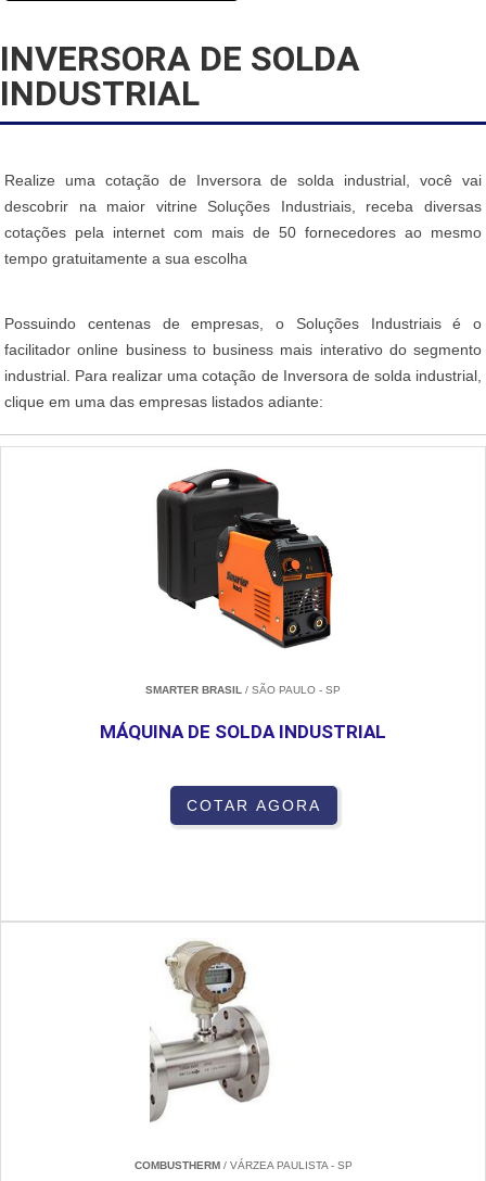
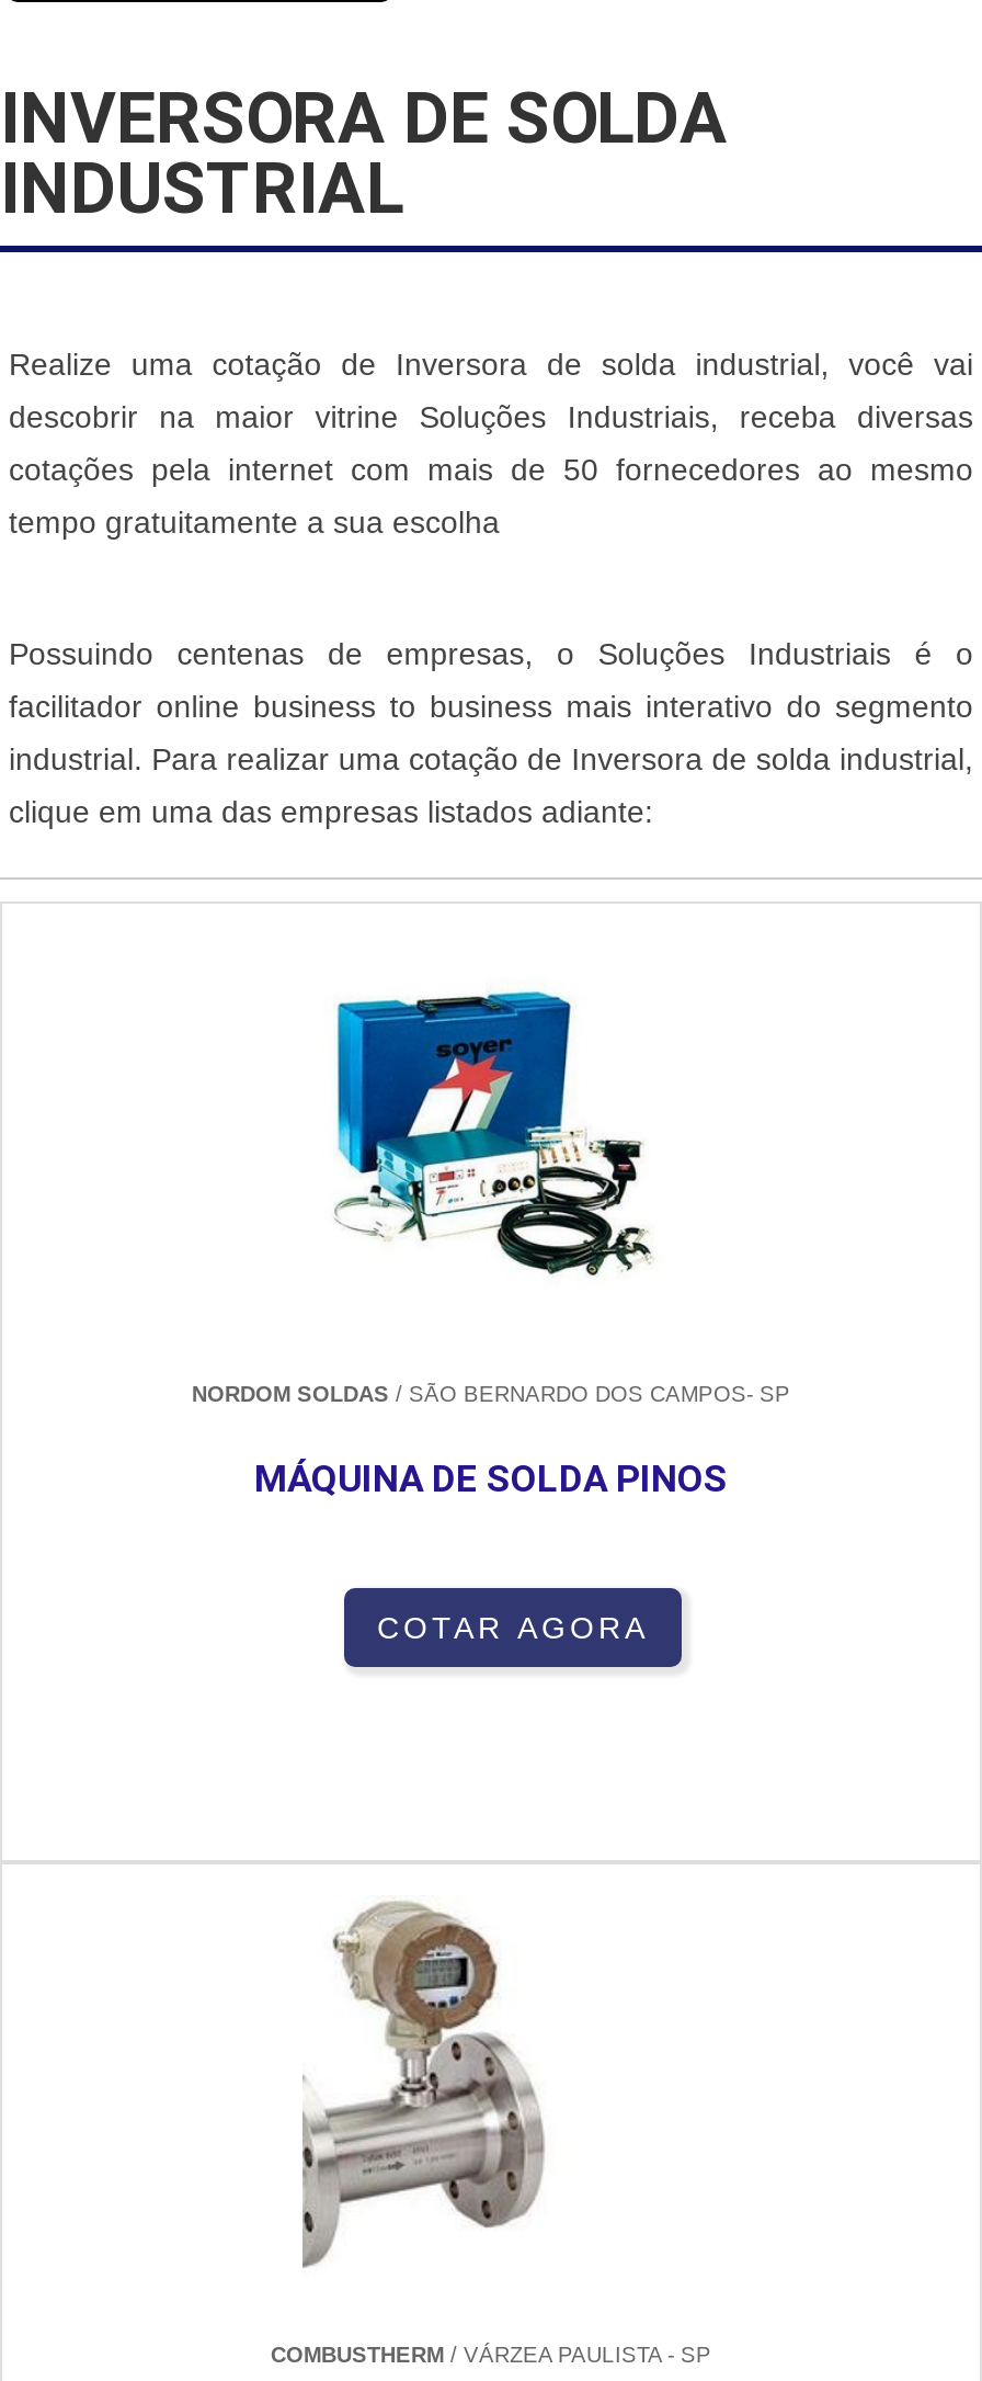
- [image]
- SMARTER BRASIL / SÃO PAULO - SP
+ [image]
+ NORDOM SOLDAS / SÃO BERNARDO DOS CAMPOS- SP

- MÁQUINA DE SOLDA INDUSTRIAL
+ MÁQUINA DE SOLDA PINOS
